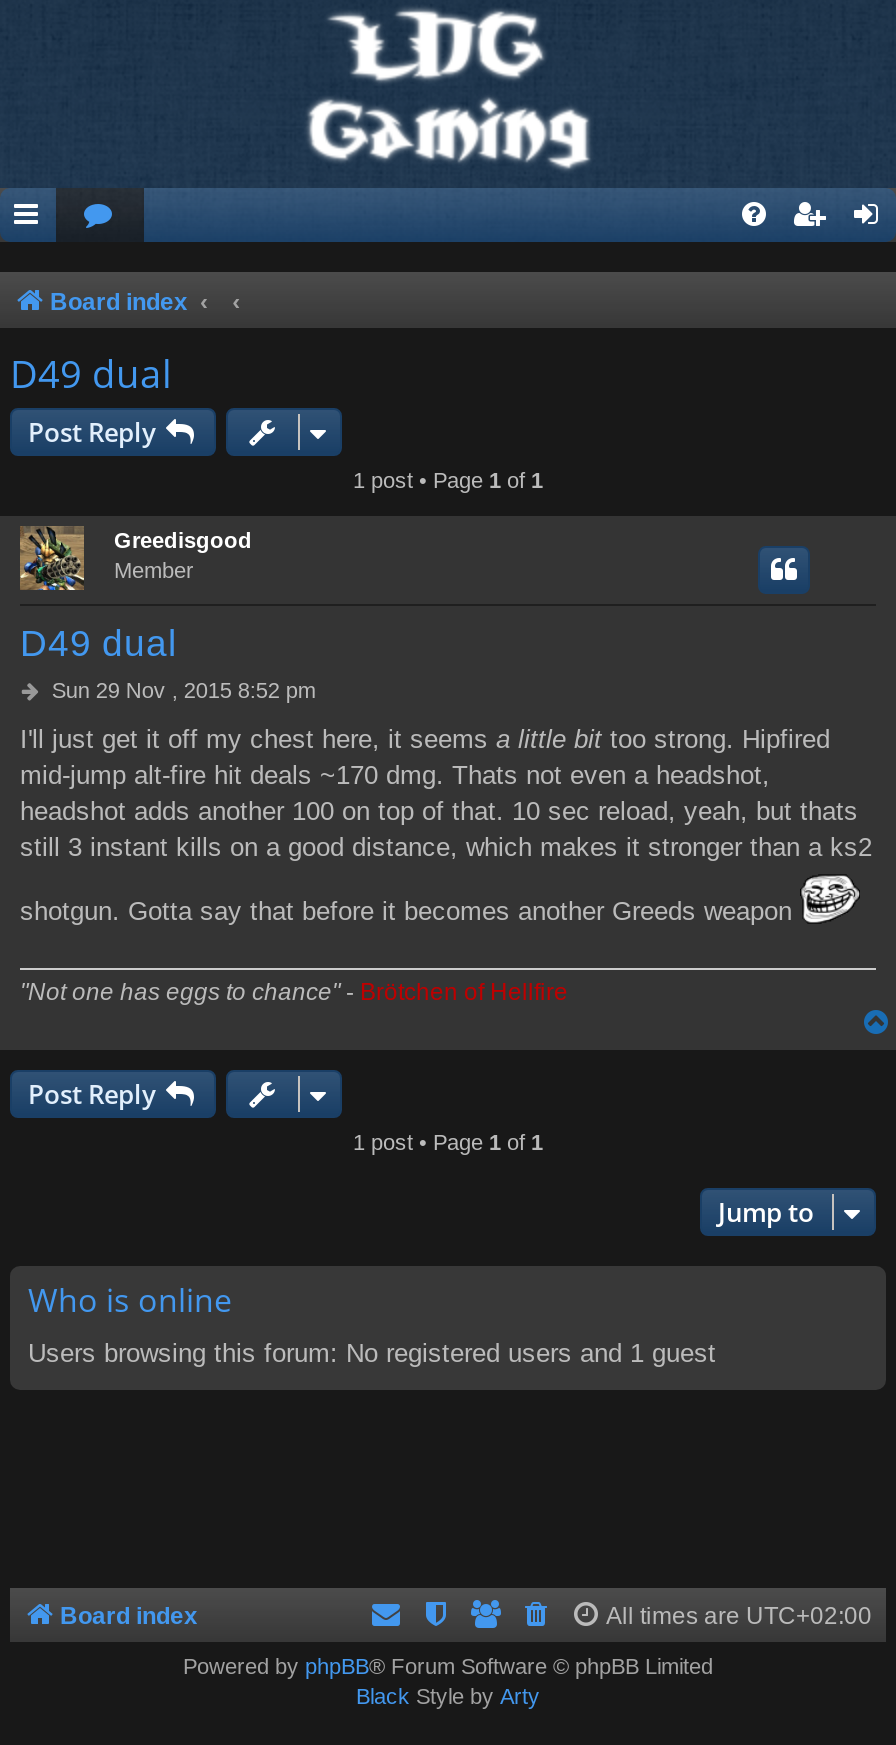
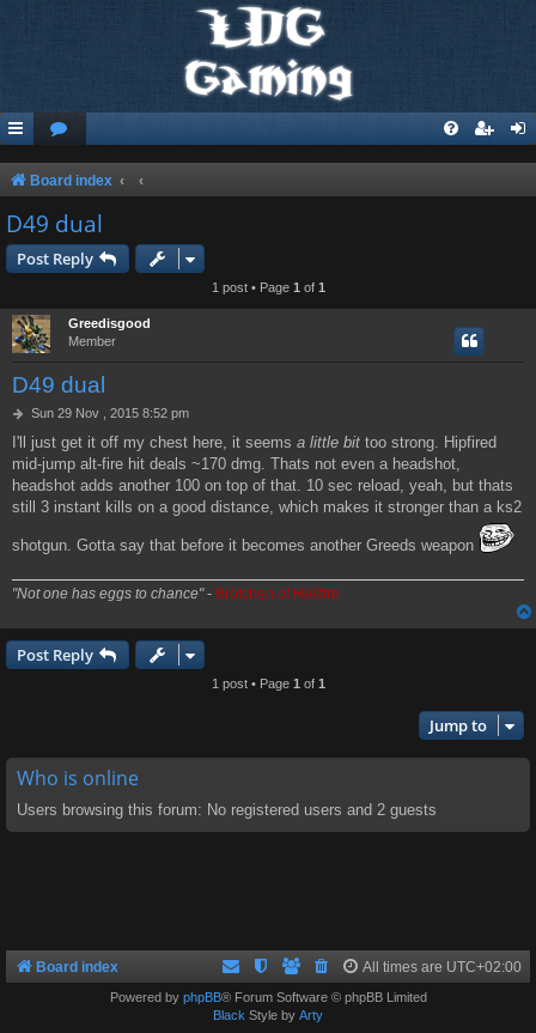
- Users browsing this forum: No registered users and 1 guest
+ Users browsing this forum: No registered users and 2 guests
